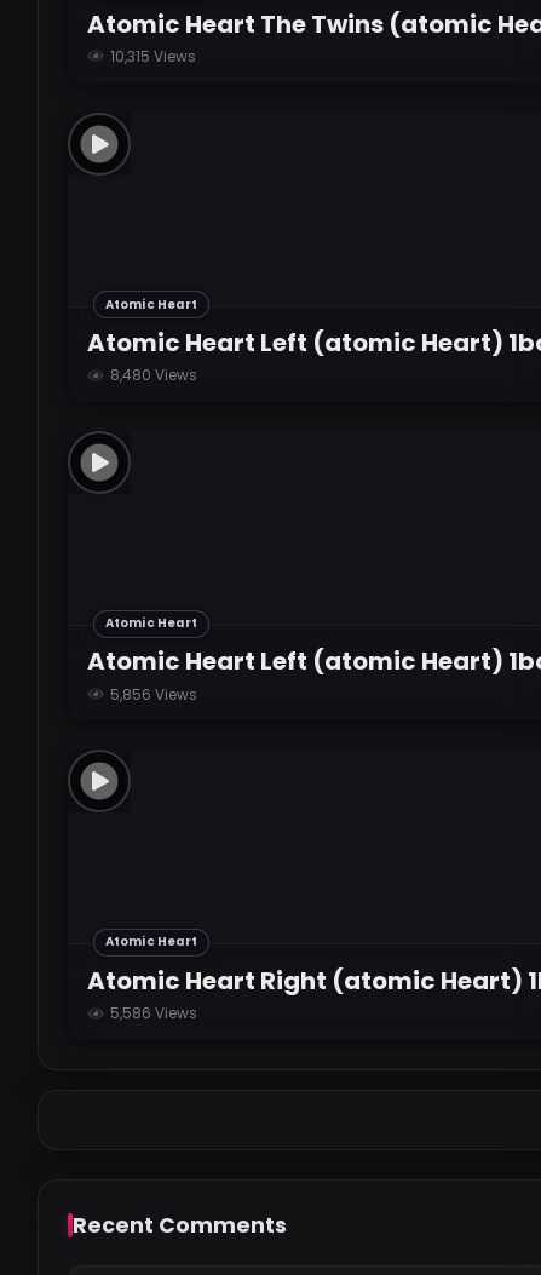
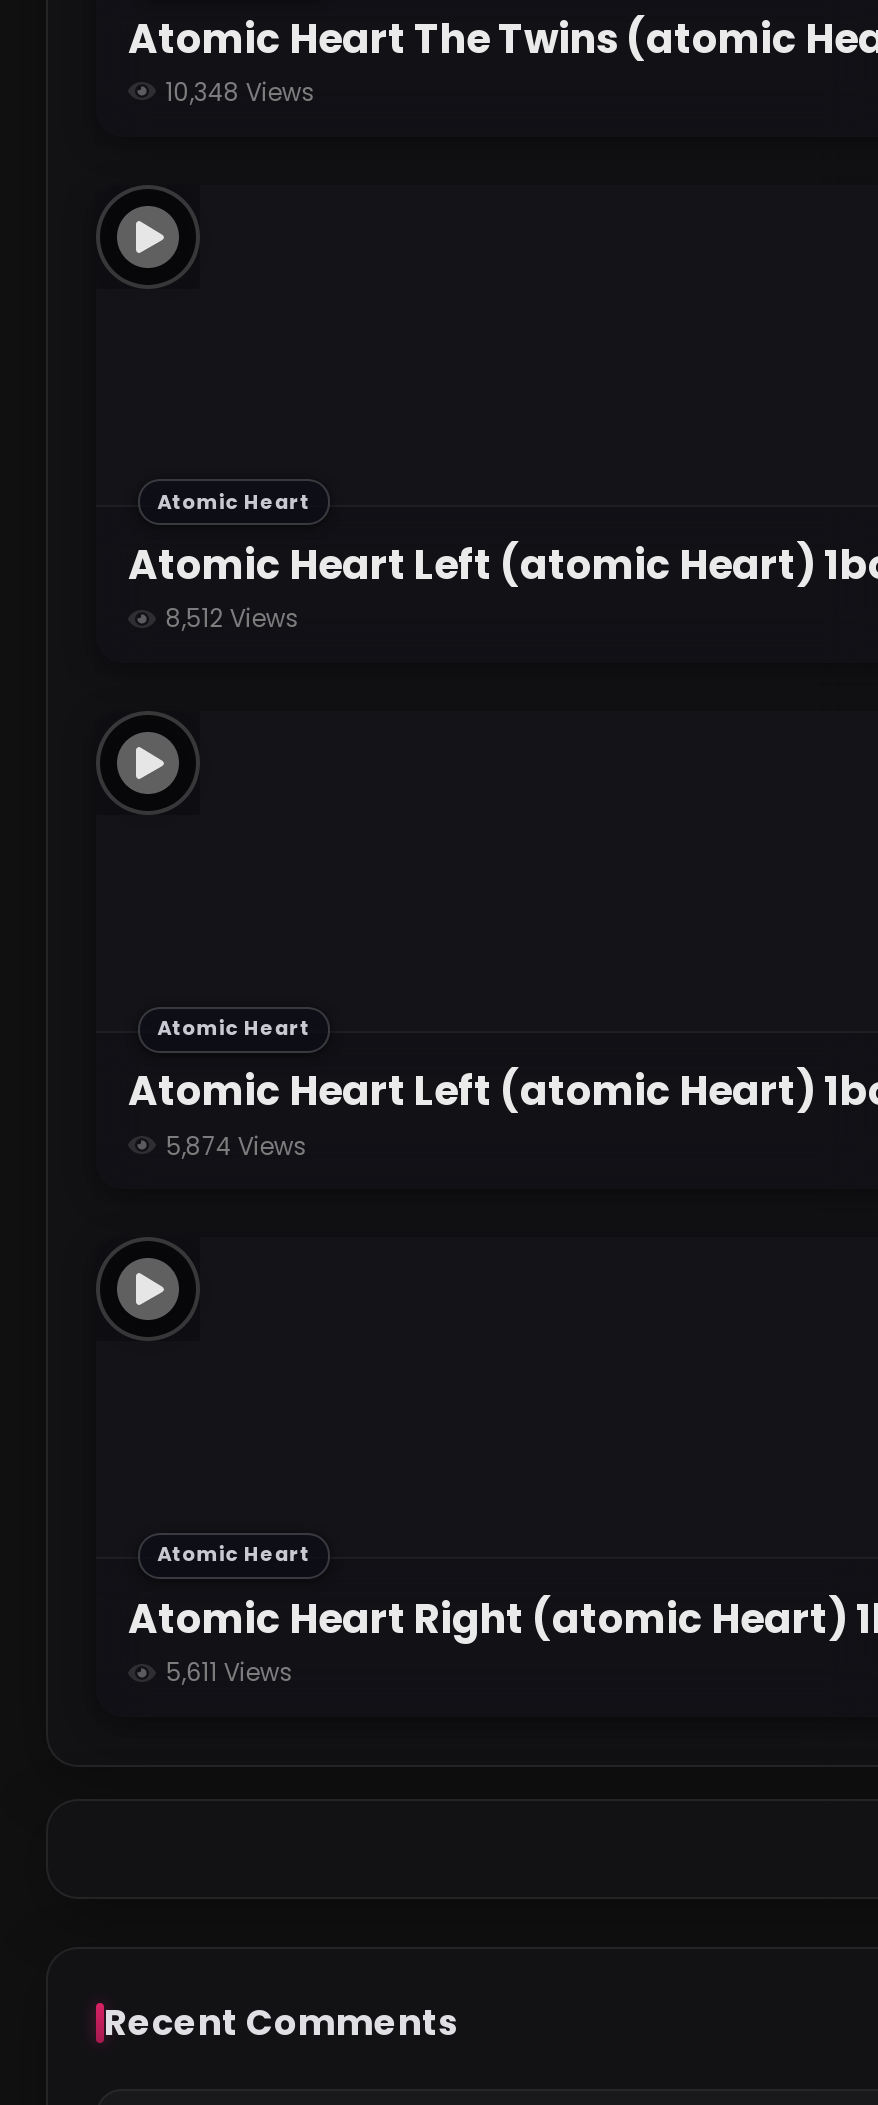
- 10,315 Views
+ 10,348 Views

- 8,480 Views
+ 8,512 Views

- 5,856 Views
+ 5,874 Views

- 5,586 Views
+ 5,611 Views
